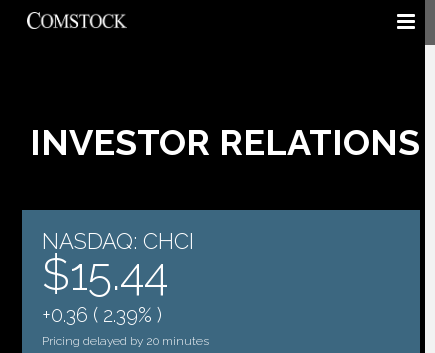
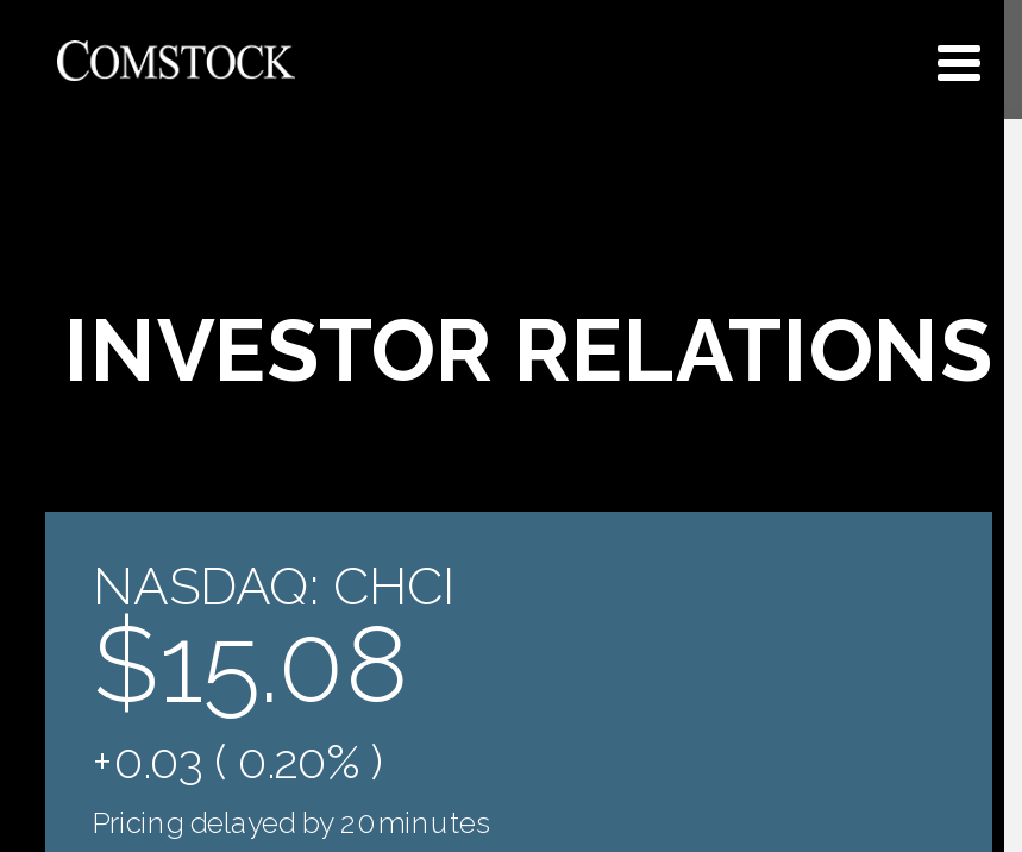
- 15.44
+ 15.08

- +0.36 ( 2.39% )
+ +0.03 ( 0.20% )
